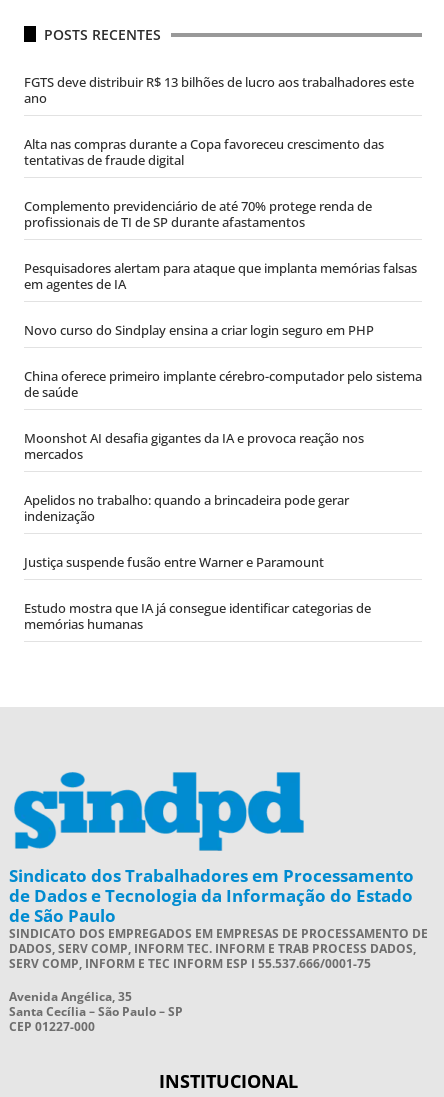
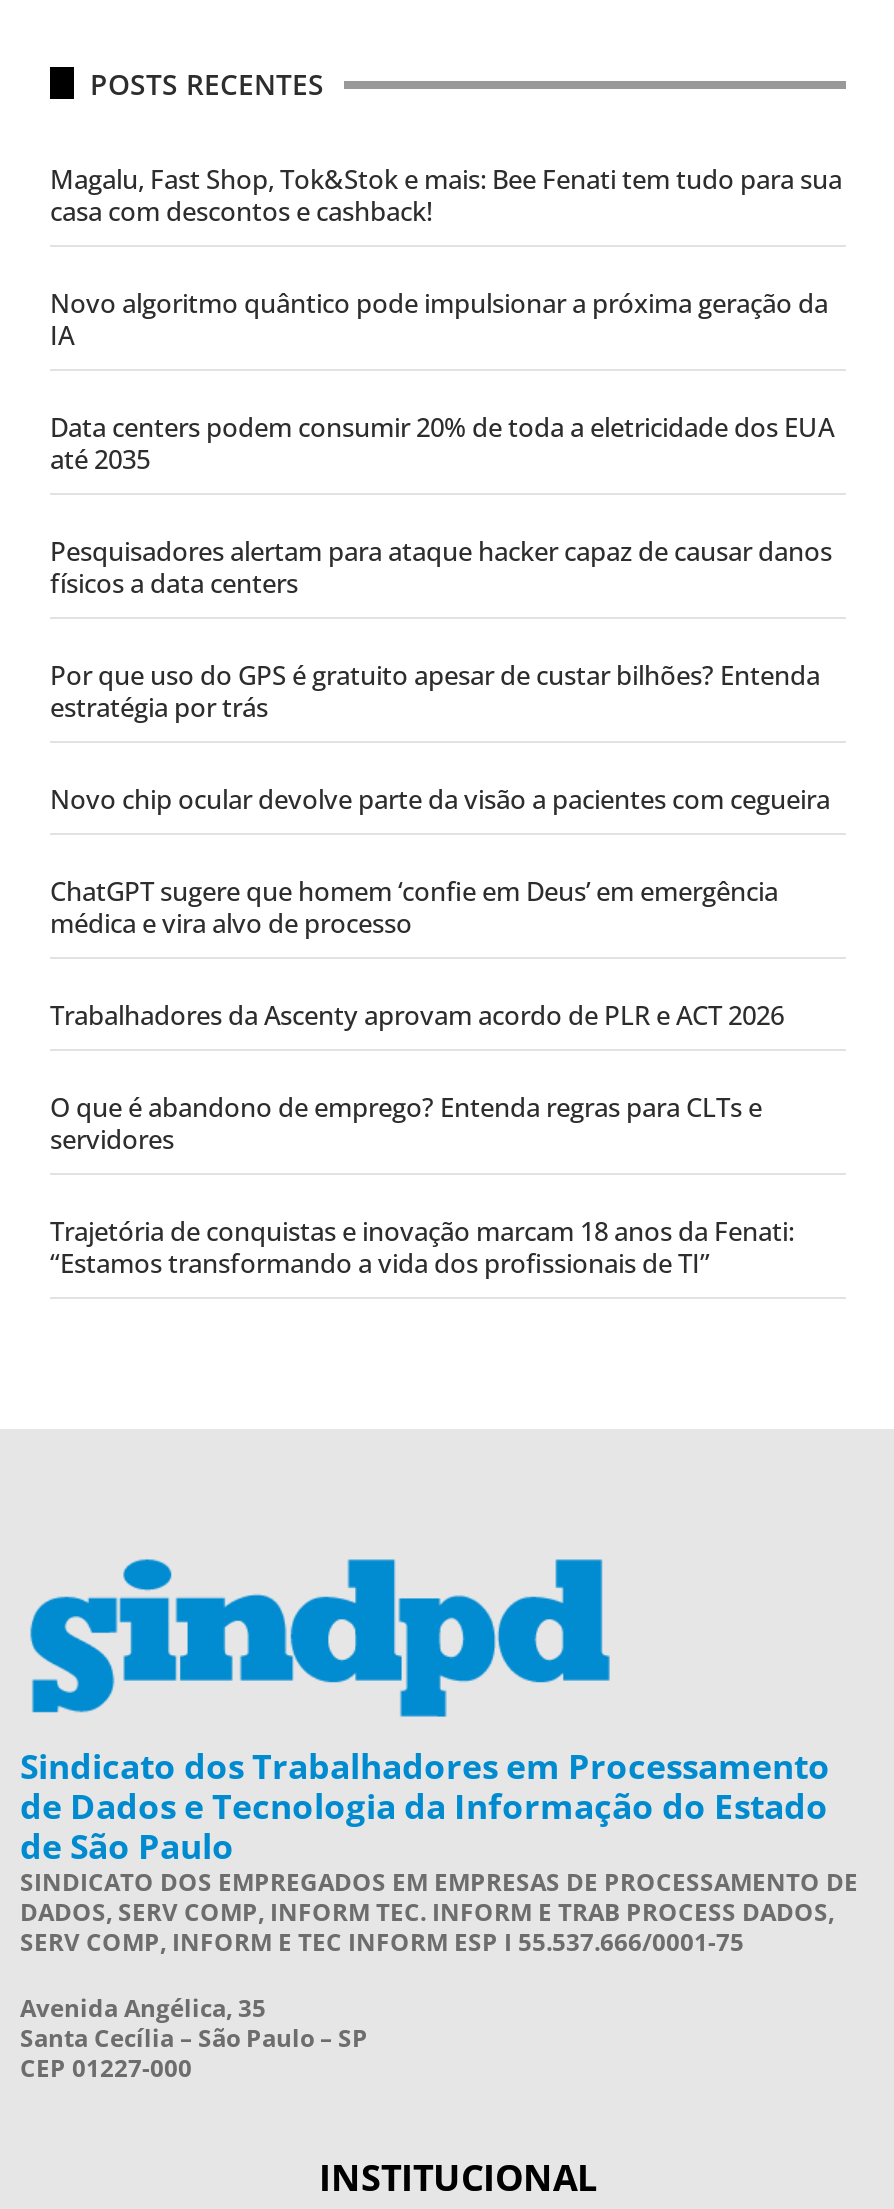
- FGTS deve distribuir R$ 13 bilhões de lucro aos trabalhadores este
- ano
+ Magalu, Fast Shop, Tok&Stok e mais: Bee Fenati tem tudo para sua
+ casa com descontos e cashback!

- Alta nas compras durante a Copa favoreceu crescimento das
- tentativas de fraude digital
+ Novo algoritmo quântico pode impulsionar a próxima geração da
+ IA

- Complemento previdenciário de até 70% protege renda de
- profissionais de TI de SP durante afastamentos
+ Data centers podem consumir 20% de toda a eletricidade dos EUA
+ até 2035

- Pesquisadores alertam para ataque que implanta memórias falsas
- em agentes de IA
+ Pesquisadores alertam para ataque hacker capaz de causar danos
+ físicos a data centers

- Novo curso do Sindplay ensina a criar login seguro em PHP
+ Por que uso do GPS é gratuito apesar de custar bilhões? Entenda
+ estratégia por trás

- China oferece primeiro implante cérebro-computador pelo sistema
- de saúde
+ Novo chip ocular devolve parte da visão a pacientes com cegueira

- Moonshot AI desafia gigantes da IA e provoca reação nos
- mercados
+ ChatGPT sugere que homem ‘confie em Deus’ em emergência
+ médica e vira alvo de processo

- Apelidos no trabalho: quando a brincadeira pode gerar
- indenização
+ Trabalhadores da Ascenty aprovam acordo de PLR e ACT 2026

- Justiça suspende fusão entre Warner e Paramount
+ O que é abandono de emprego? Entenda regras para CLTs e
+ servidores

- Estudo mostra que IA já consegue identificar categorias de
- memórias humanas
+ Trajetória de conquistas e inovação marcam 18 anos da Fenati:
+ “Estamos transformando a vida dos profissionais de TI”
